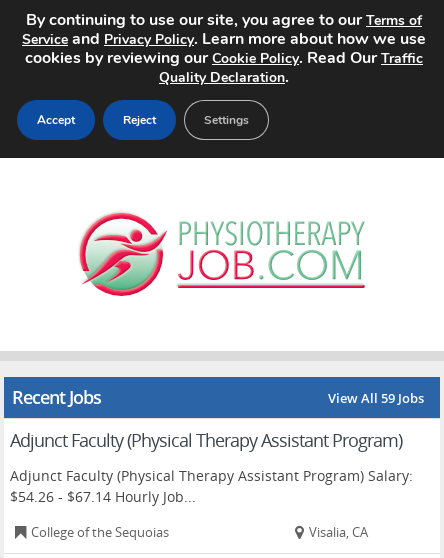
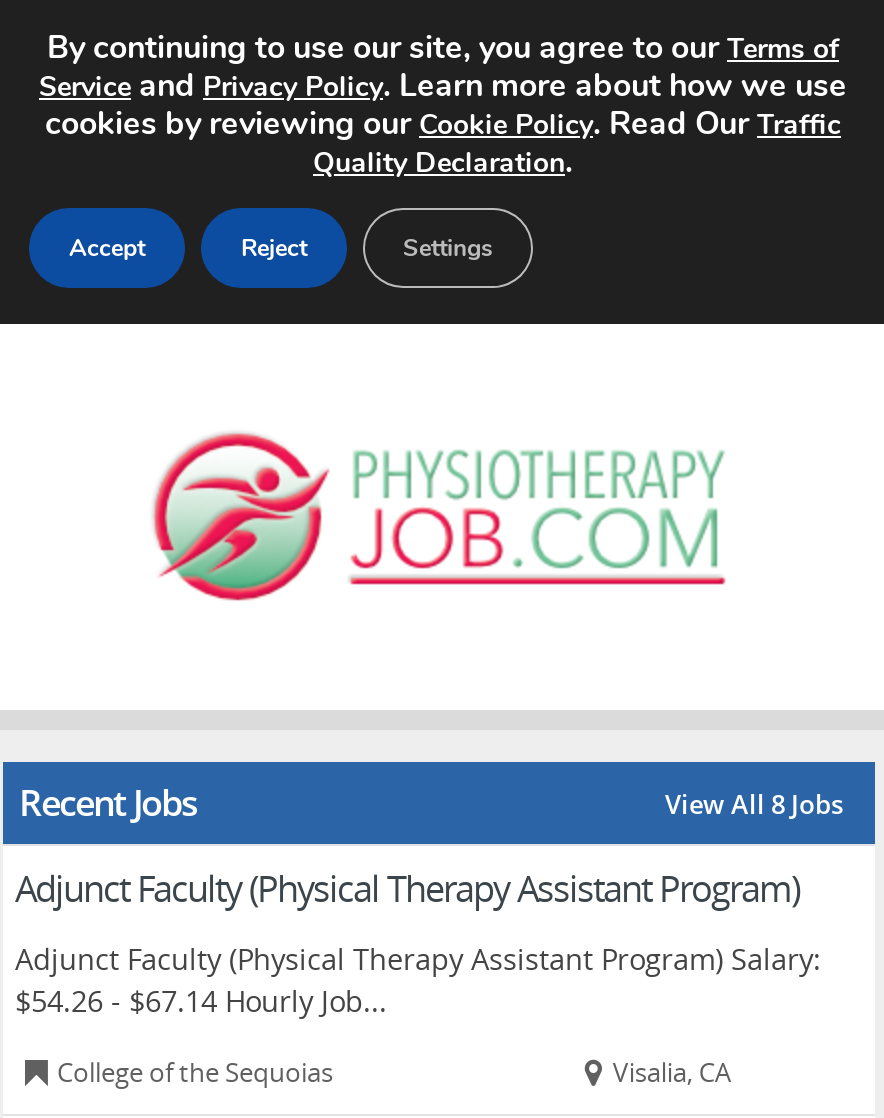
- View All 59 Jobs
+ View All 8 Jobs
